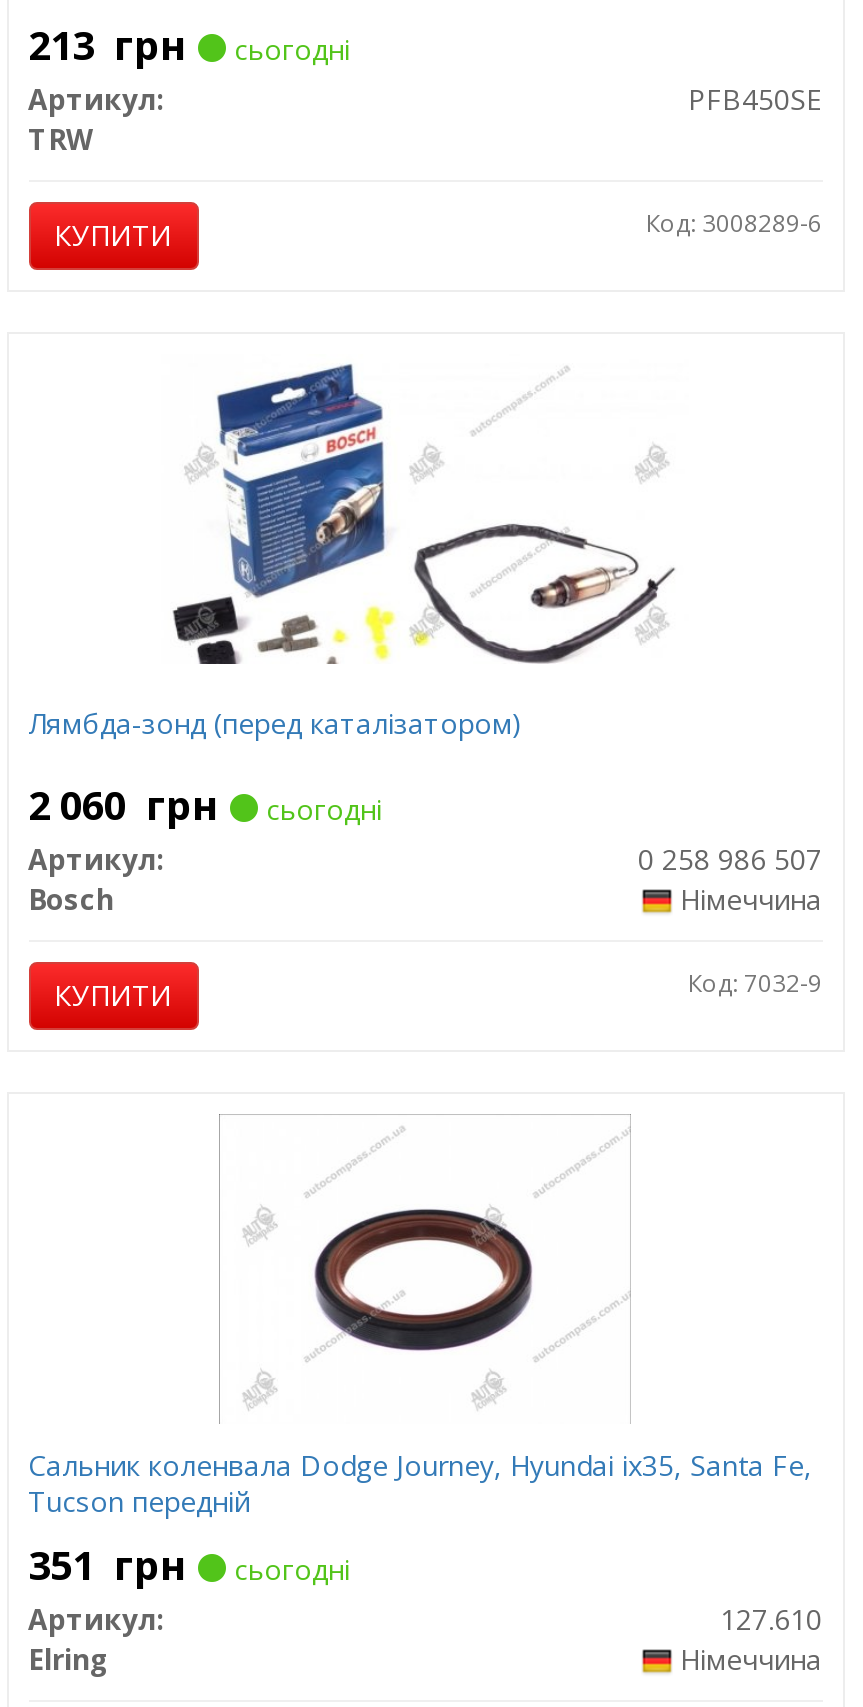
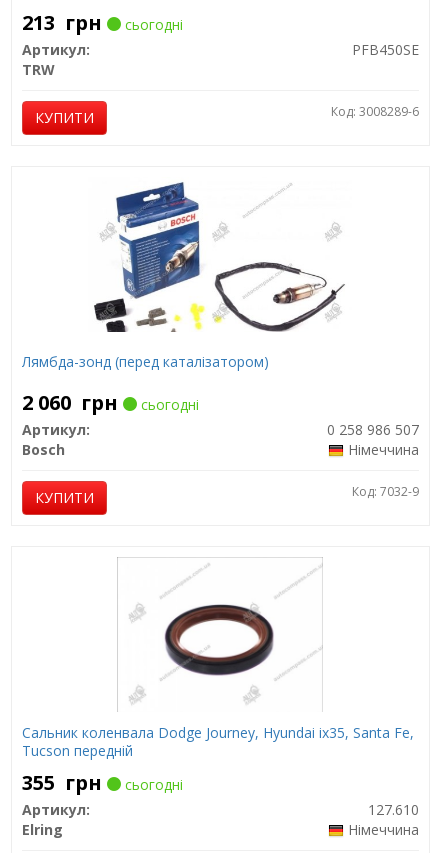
- 351 грн сьогодні
+ 355 грн сьогодні
